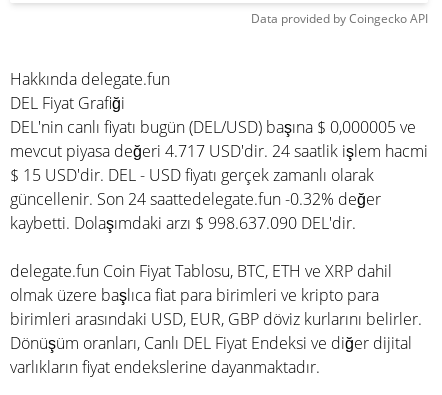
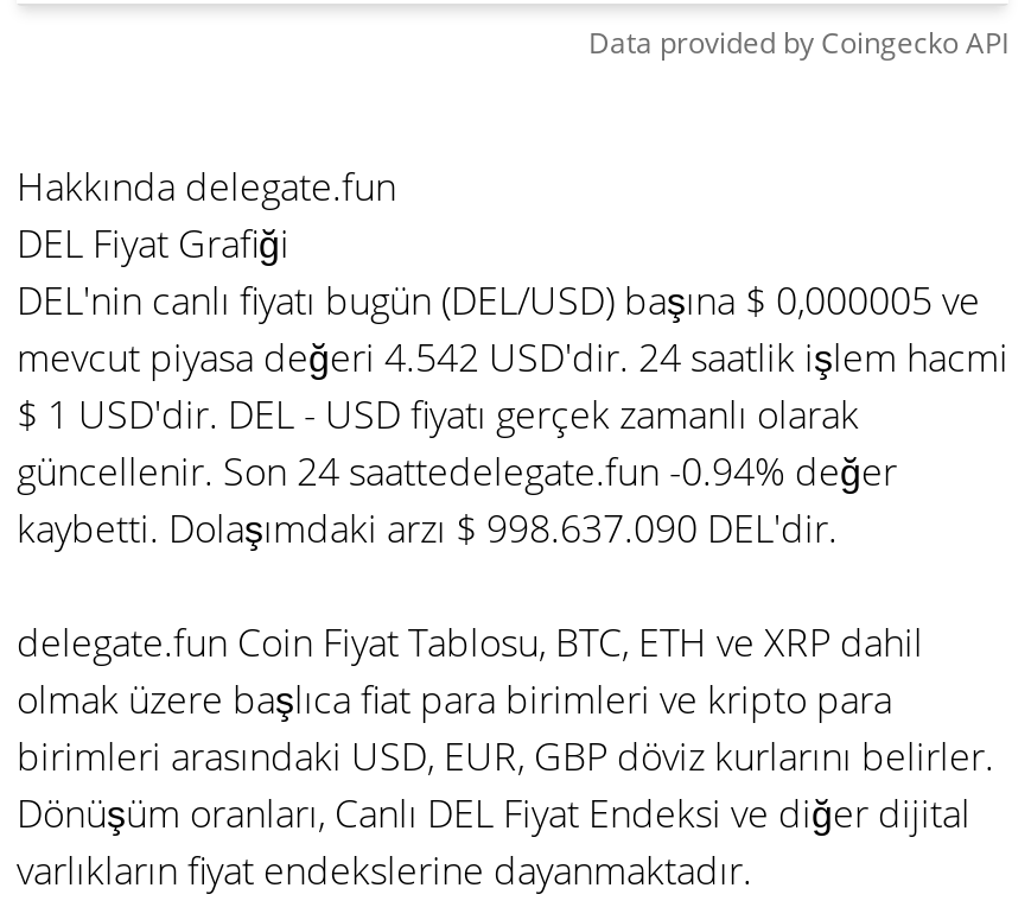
- mevcut piyasa değeri 4.717 USD'dir. 24 saatlik işlem hacmi
+ mevcut piyasa değeri 4.542 USD'dir. 24 saatlik işlem hacmi

- $ 15 USD'dir. DEL - USD fiyatı gerçek zamanlı olarak
+ $ 1 USD'dir. DEL - USD fiyatı gerçek zamanlı olarak

- güncellenir. Son 24 saattedelegate.fun -0.32% değer
+ güncellenir. Son 24 saattedelegate.fun -0.94% değer
